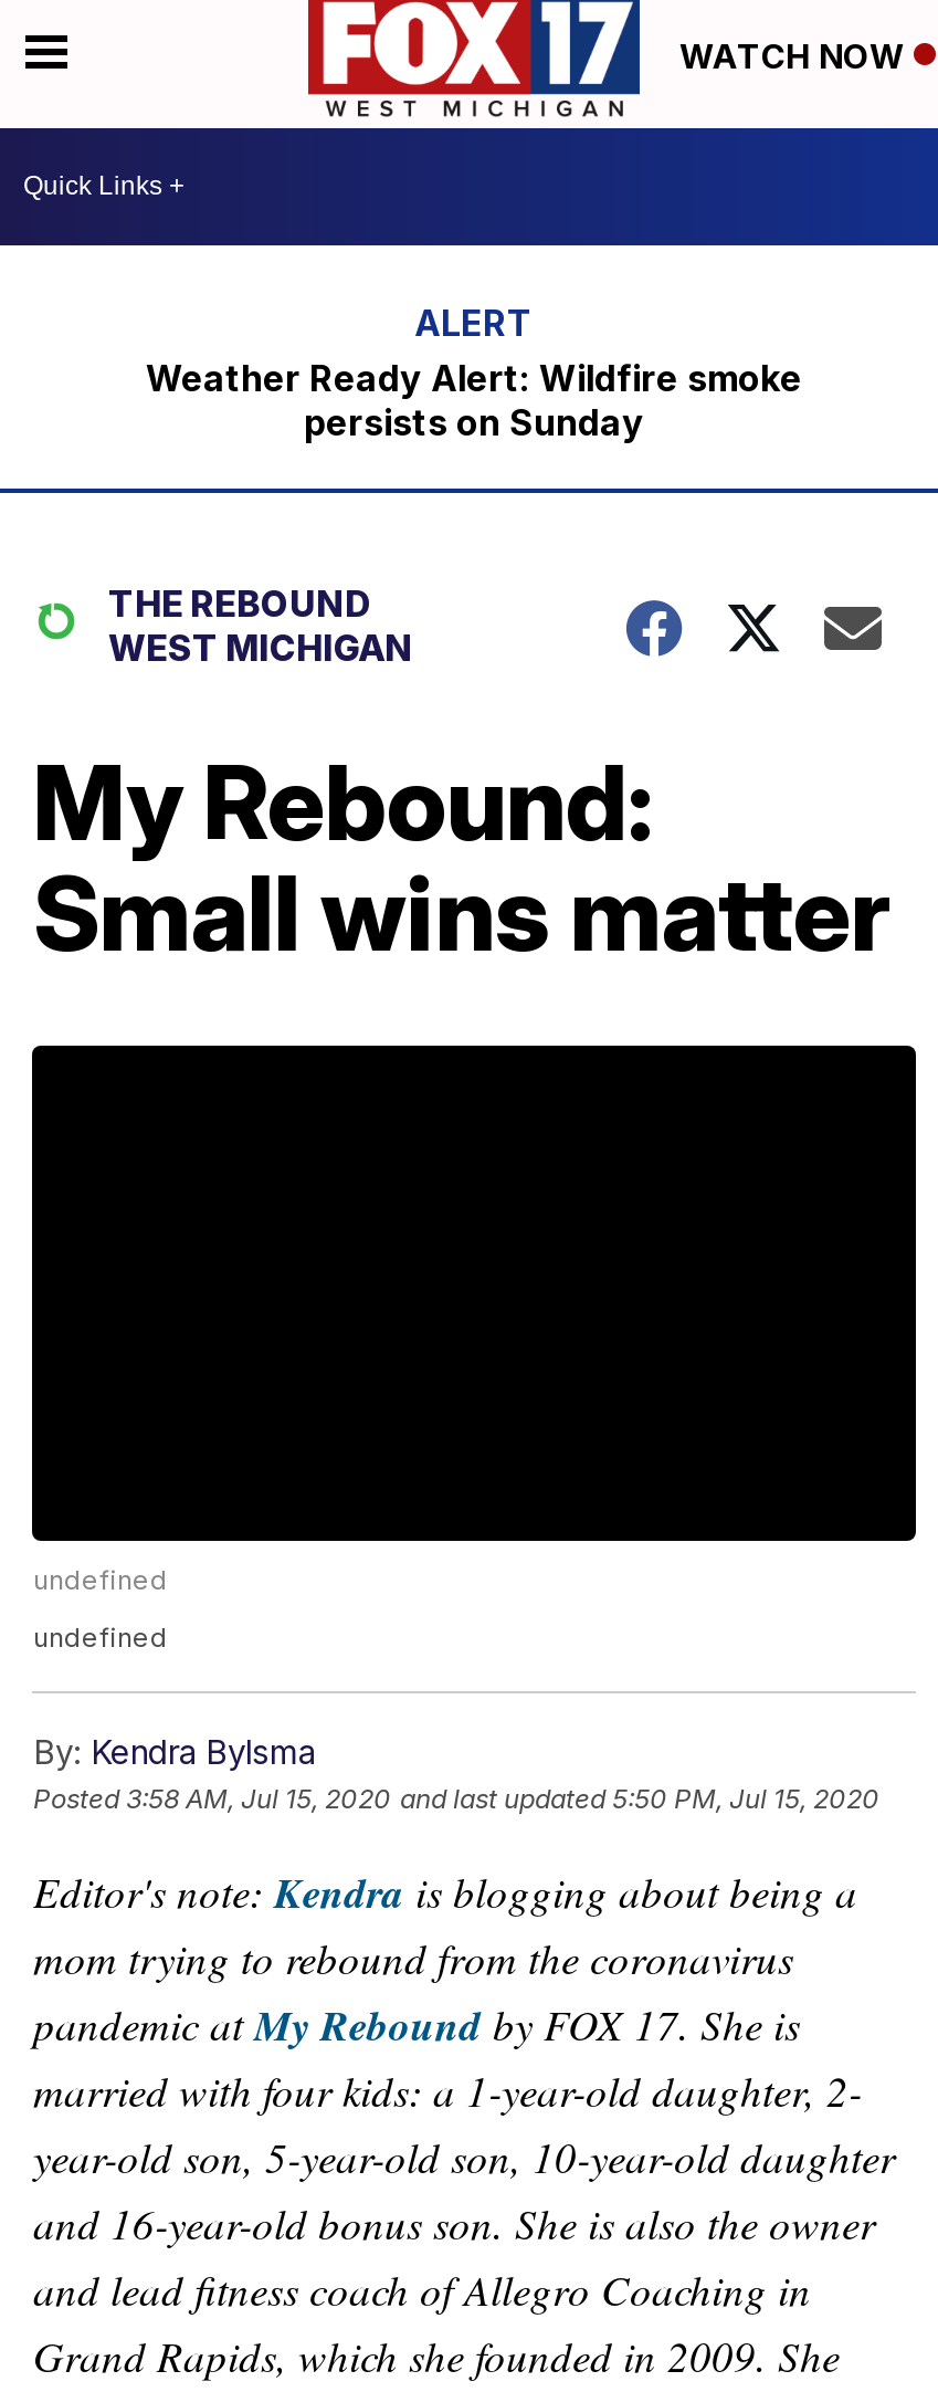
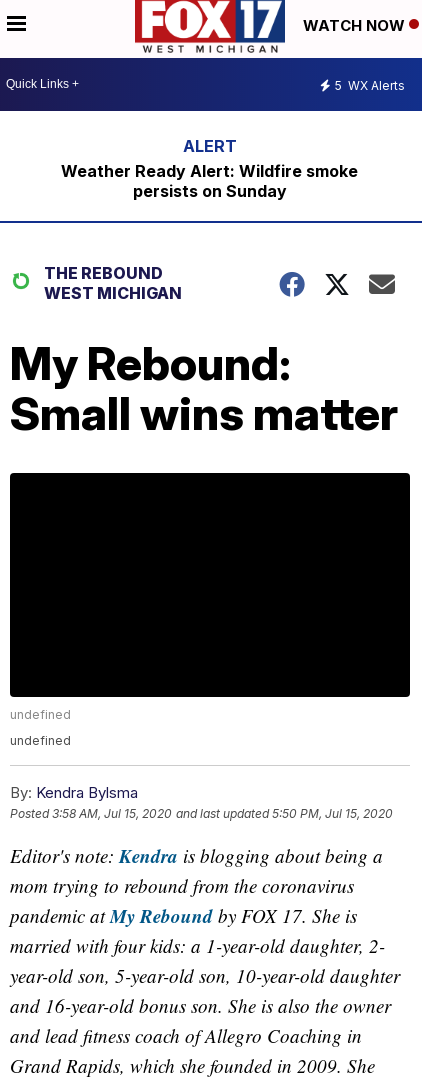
+ 5 WX Alerts
